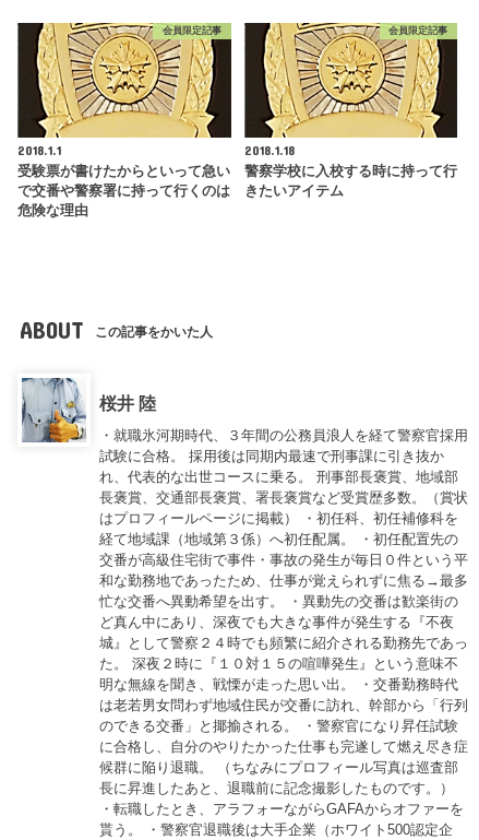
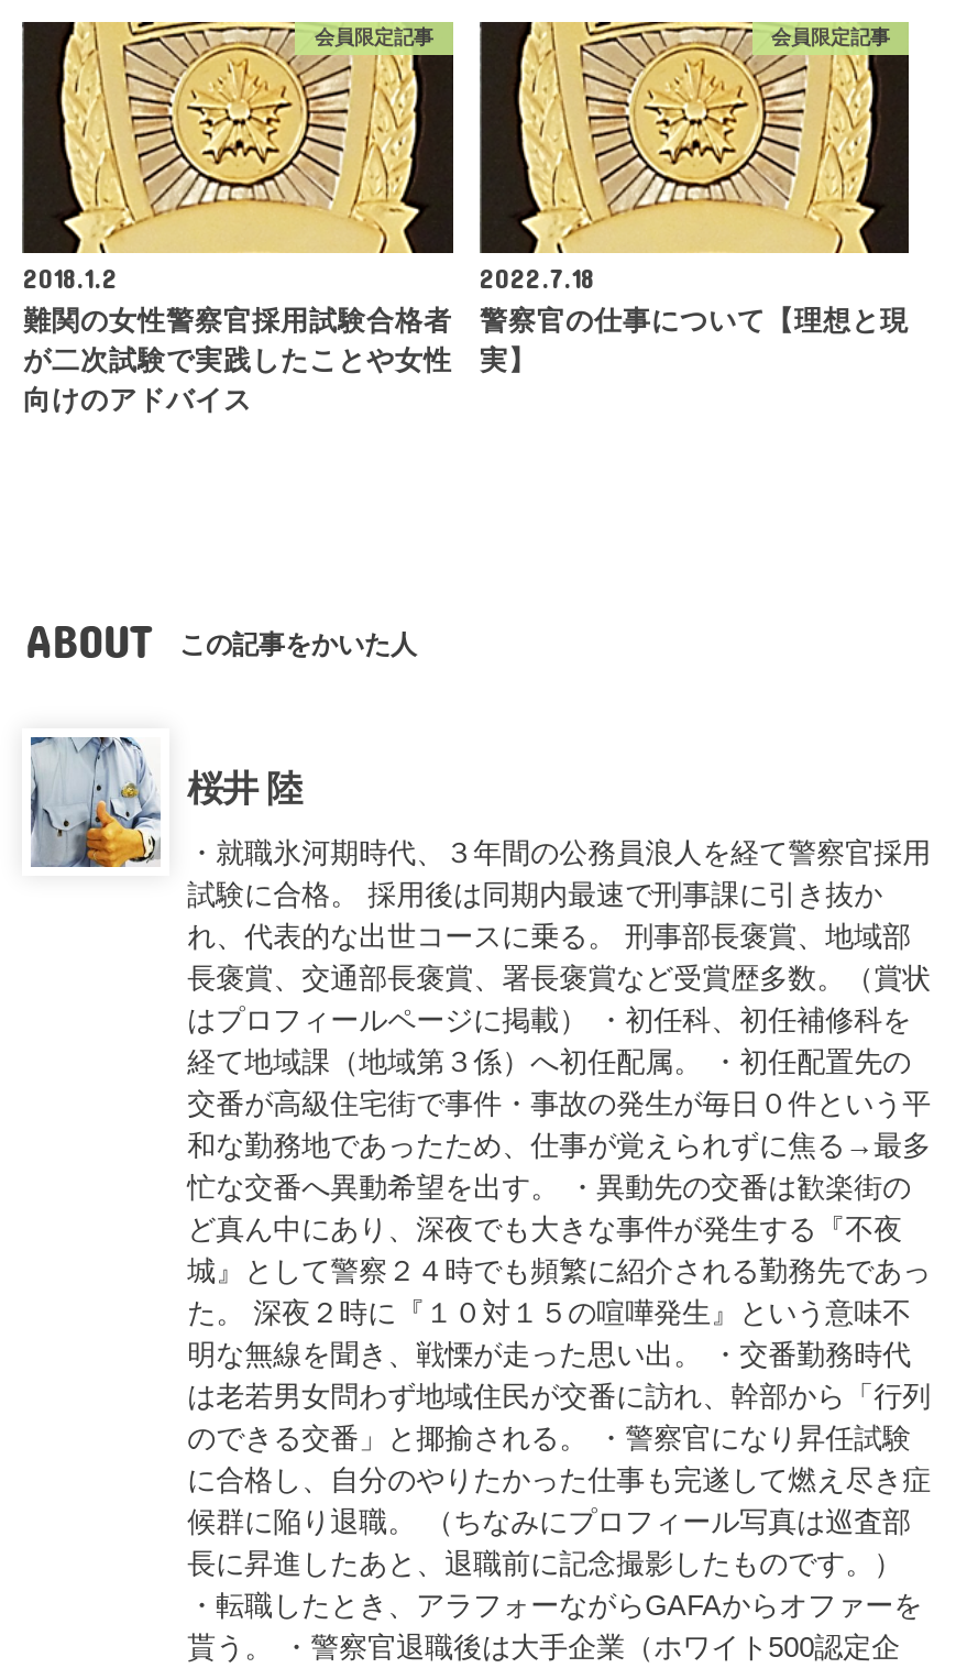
- 2018.1.1
- 受験票が書けたからといって急い
- で交番や警察署に持って行くのは
- 危険な理由
+ 2018.1.2
+ 難関の女性警察官採用試験合格者
+ が二次試験で実践したことや女性
+ 向けのアドバイス

- 2018.1.18
- 警察学校に入校する時に持って行
- きたいアイテム
+ 2022.7.18
+ 警察官の仕事について【理想と現
+ 実】
